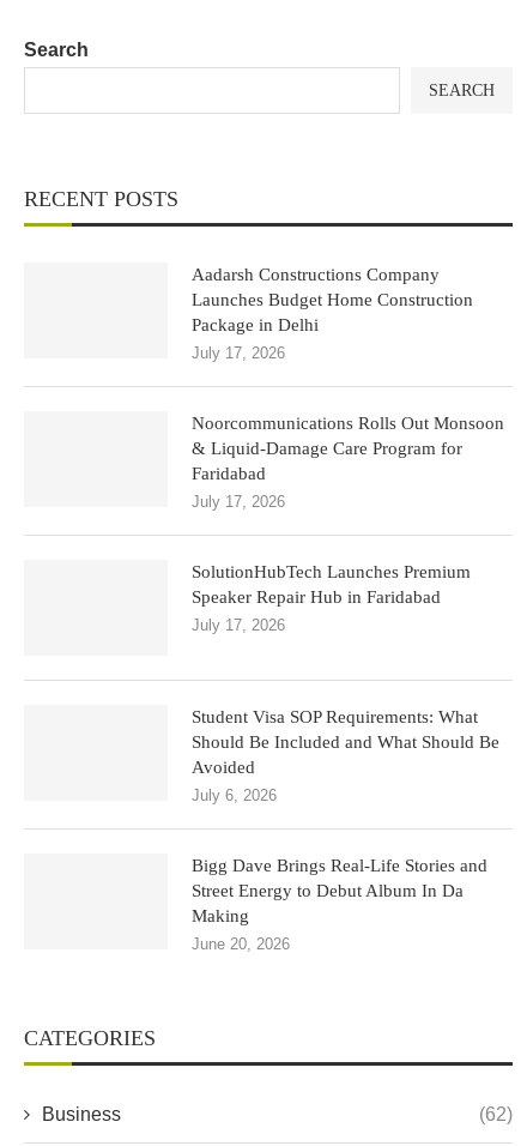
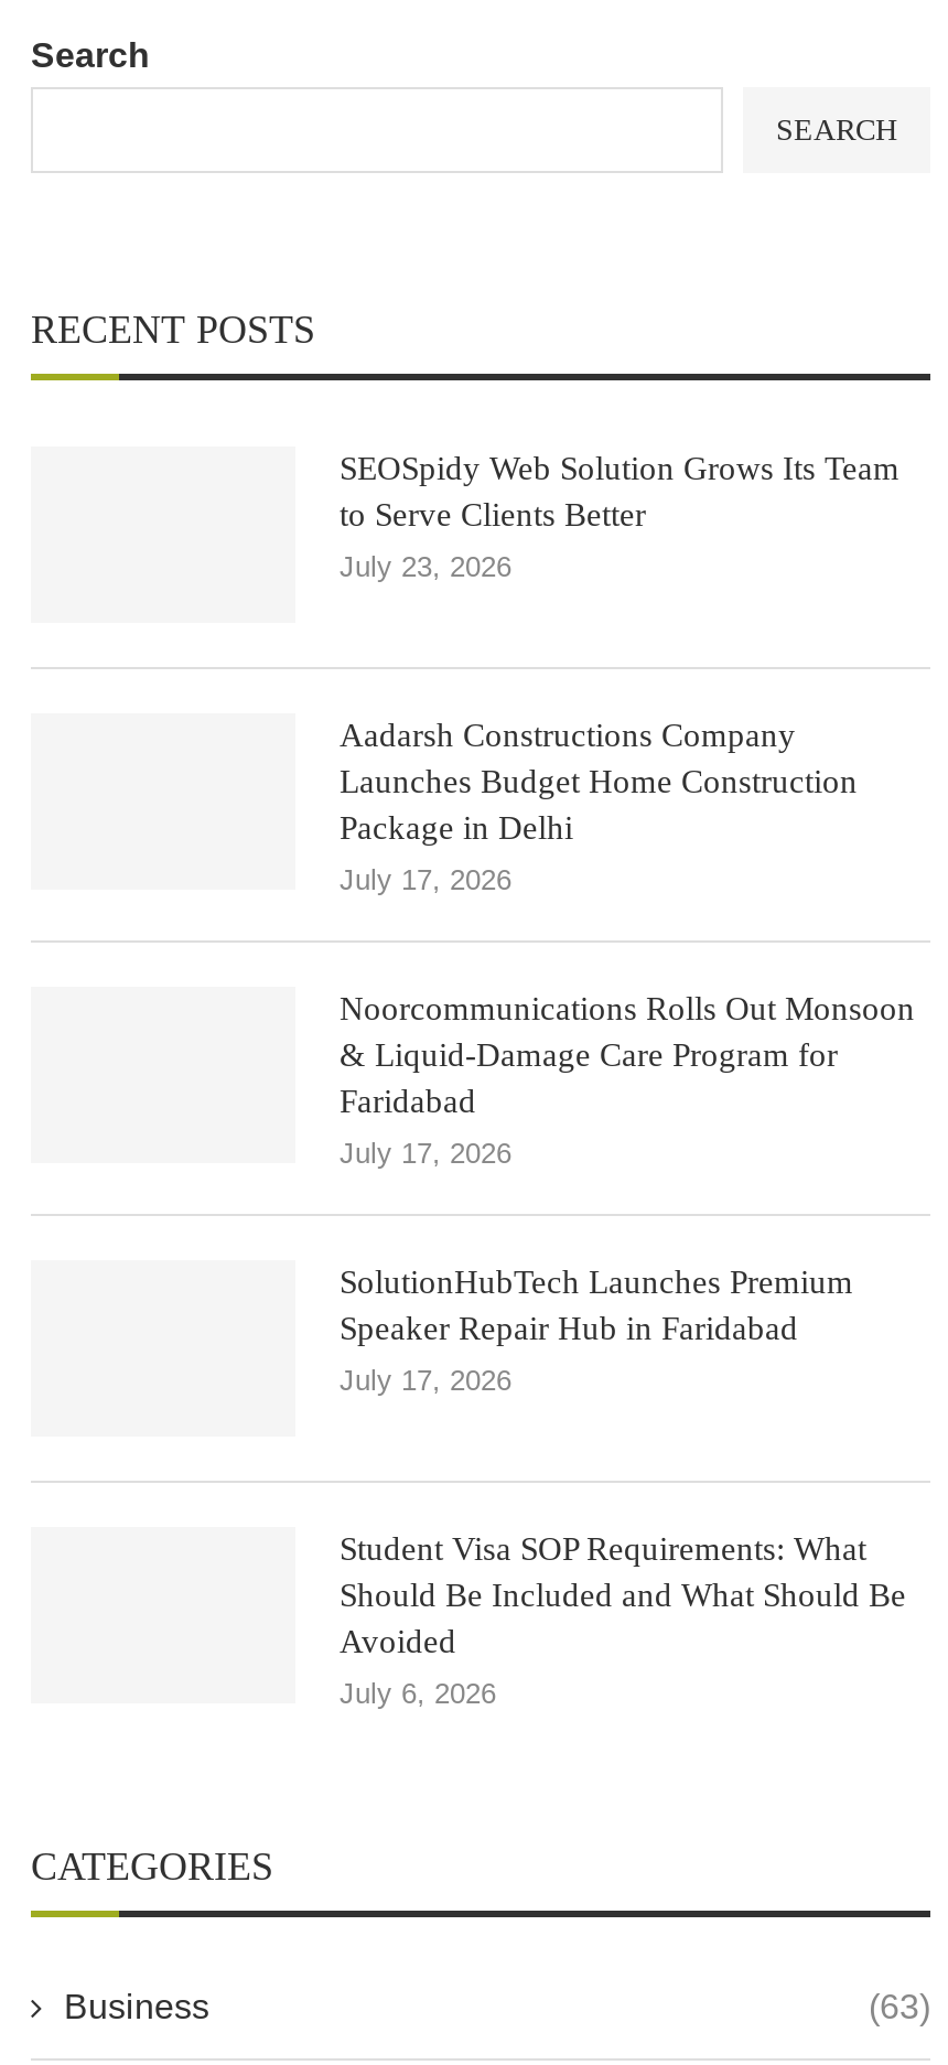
+ SEOSpidy Web Solution Grows Its Team
+ to Serve Clients Better
+ July 23, 2026

moved down: Aadarsh Constructions Company | Launches Budget Home Construction | Package in Delhi | ... | Avoided | July 6, 2026

- Bigg Dave Brings Real-Life Stories and
- Street Energy to Debut Album In Da
- Making
- June 20, 2026

- (62)
+ (63)
